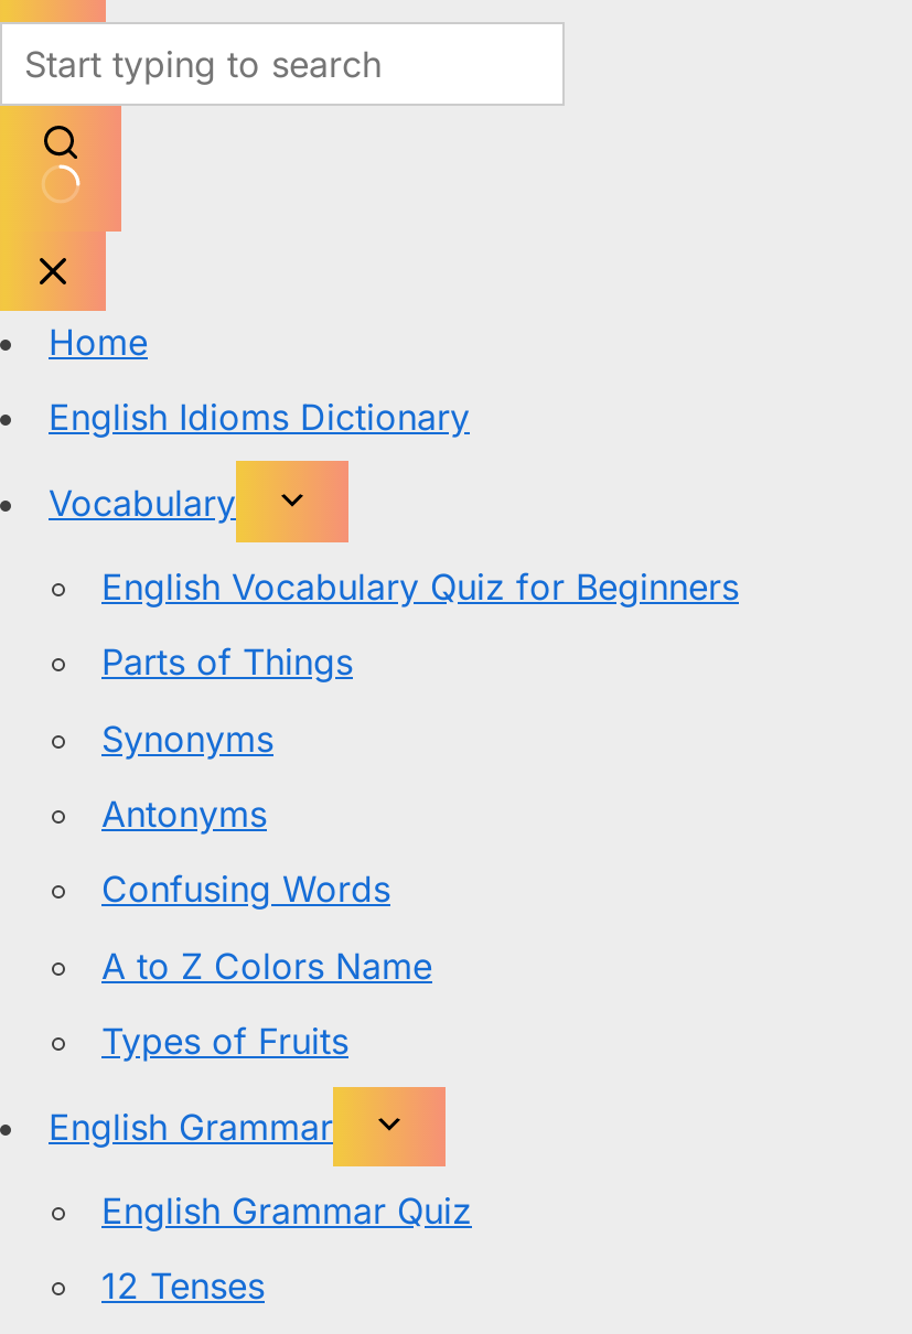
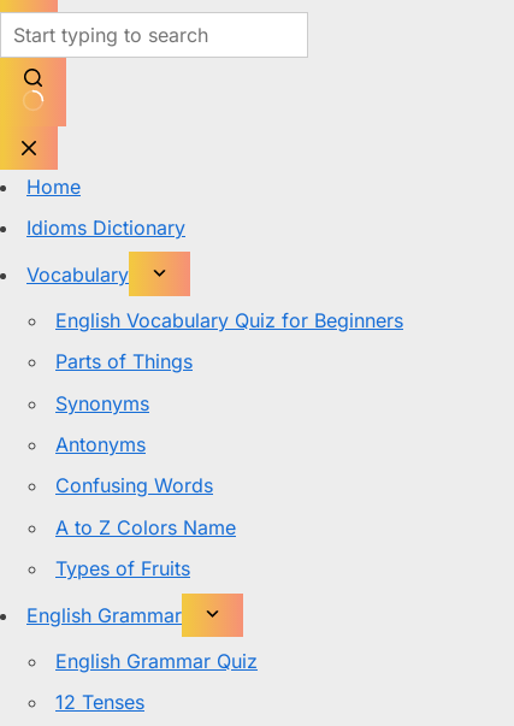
- English Idioms Dictionary
+ Idioms Dictionary
